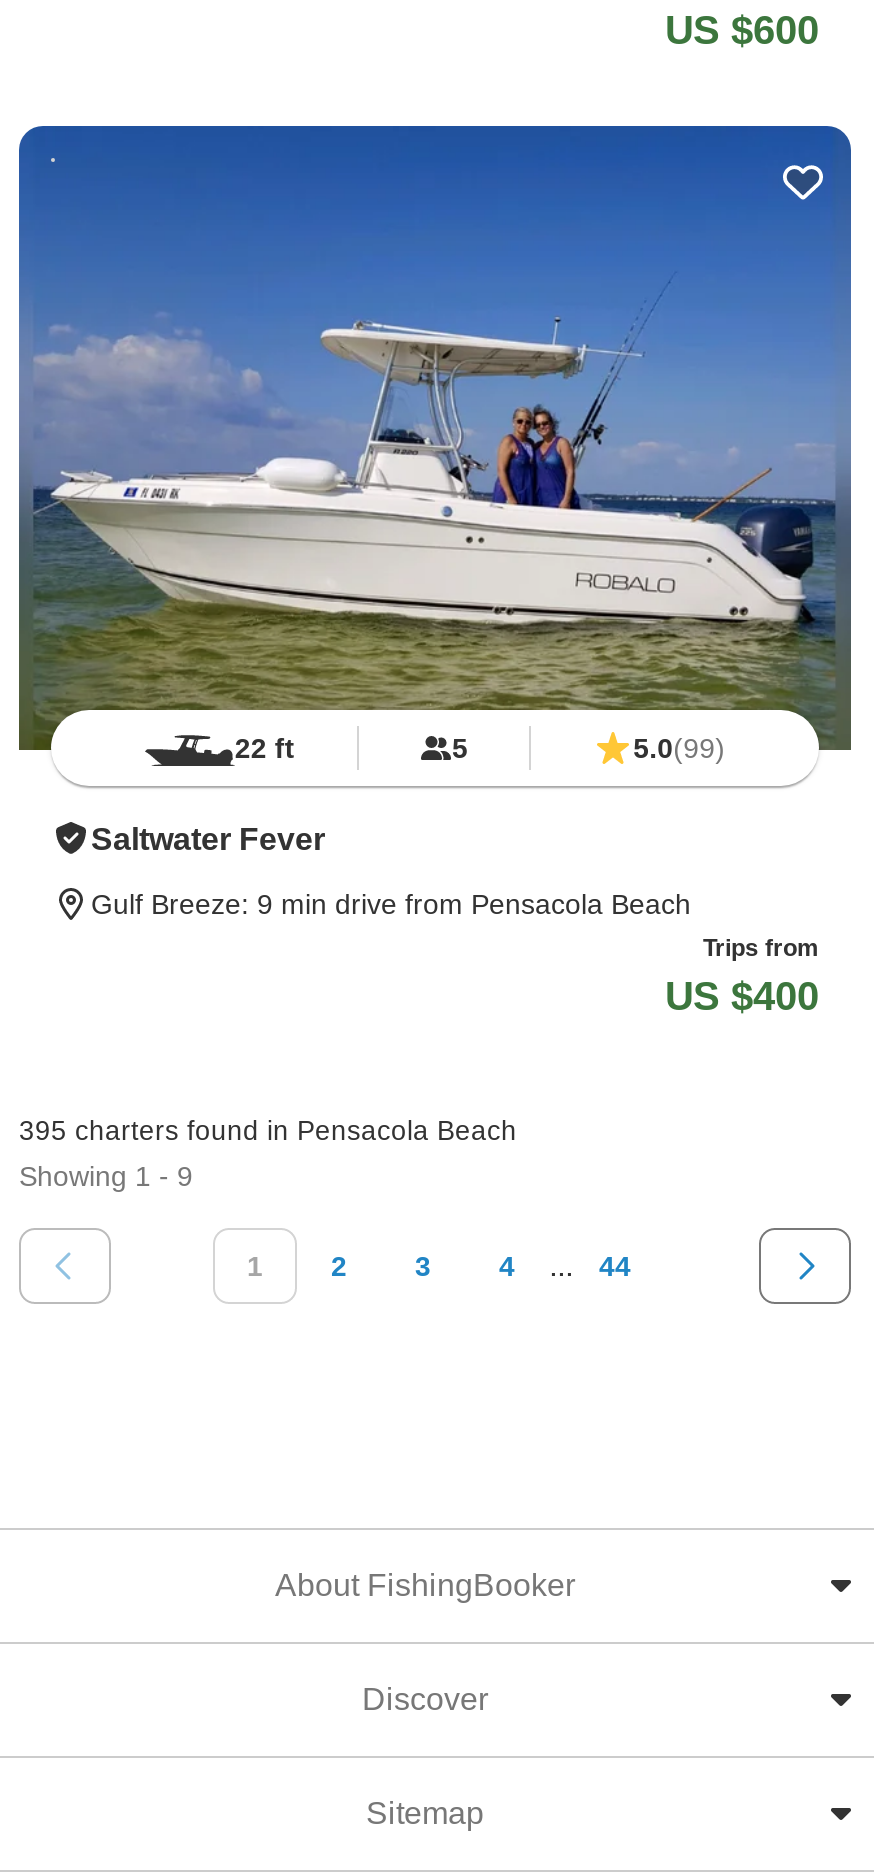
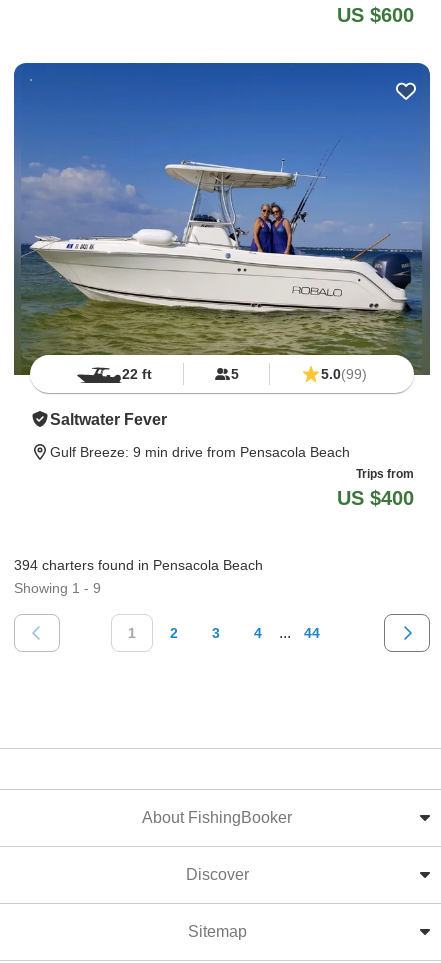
- 395 charters found in Pensacola Beach
+ 394 charters found in Pensacola Beach
